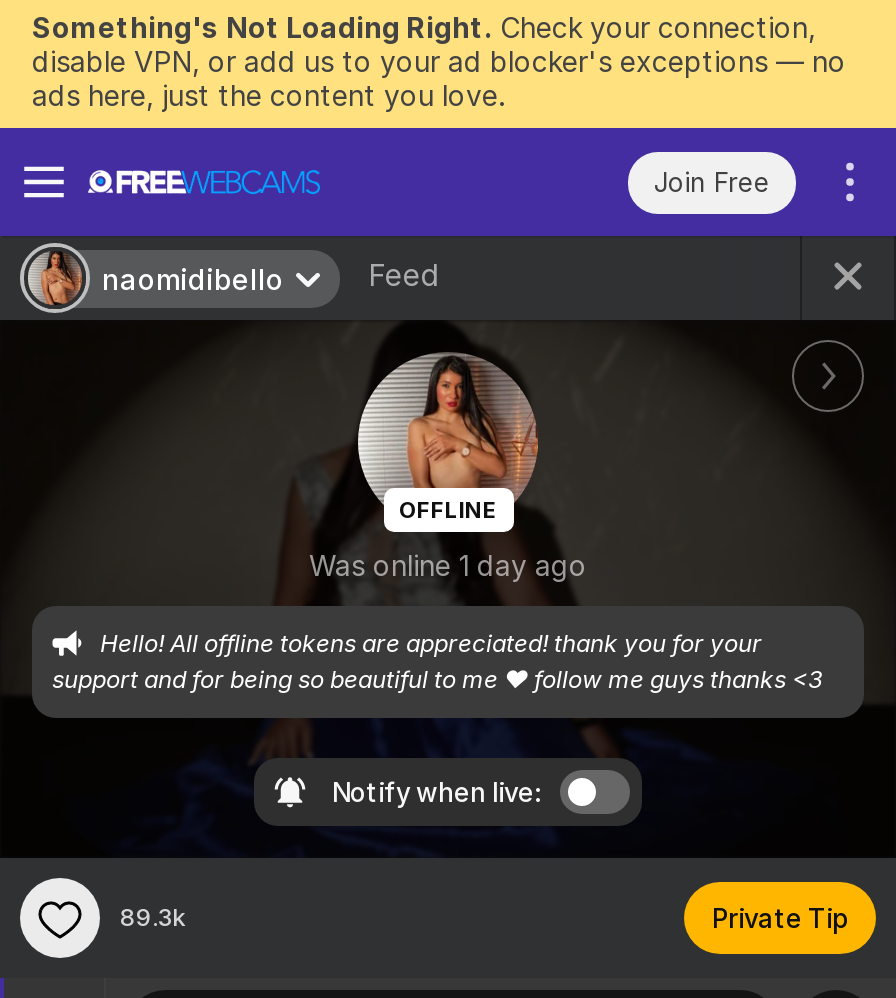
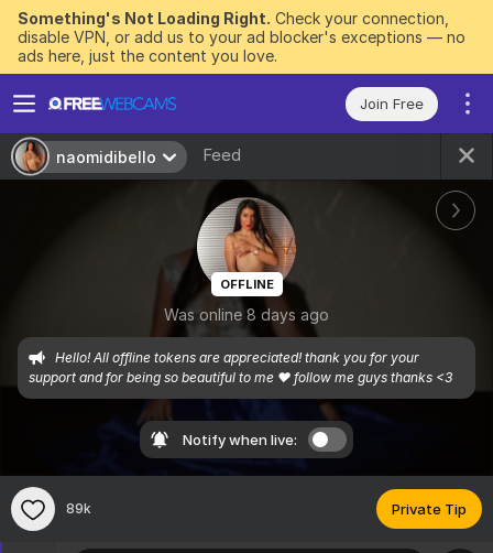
- Was online 1 day ago
+ Was online 8 days ago

- 89.3k
+ 89k
